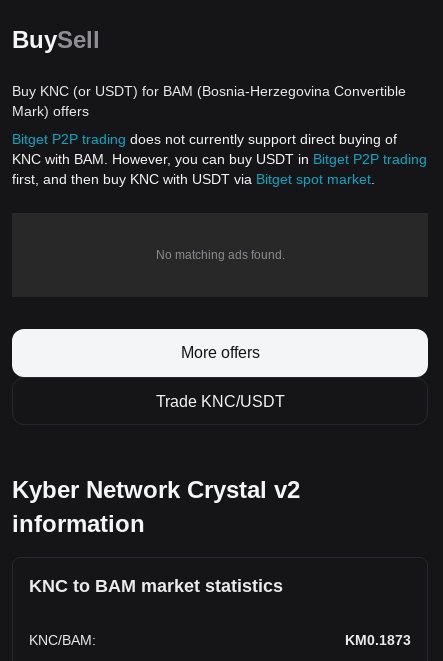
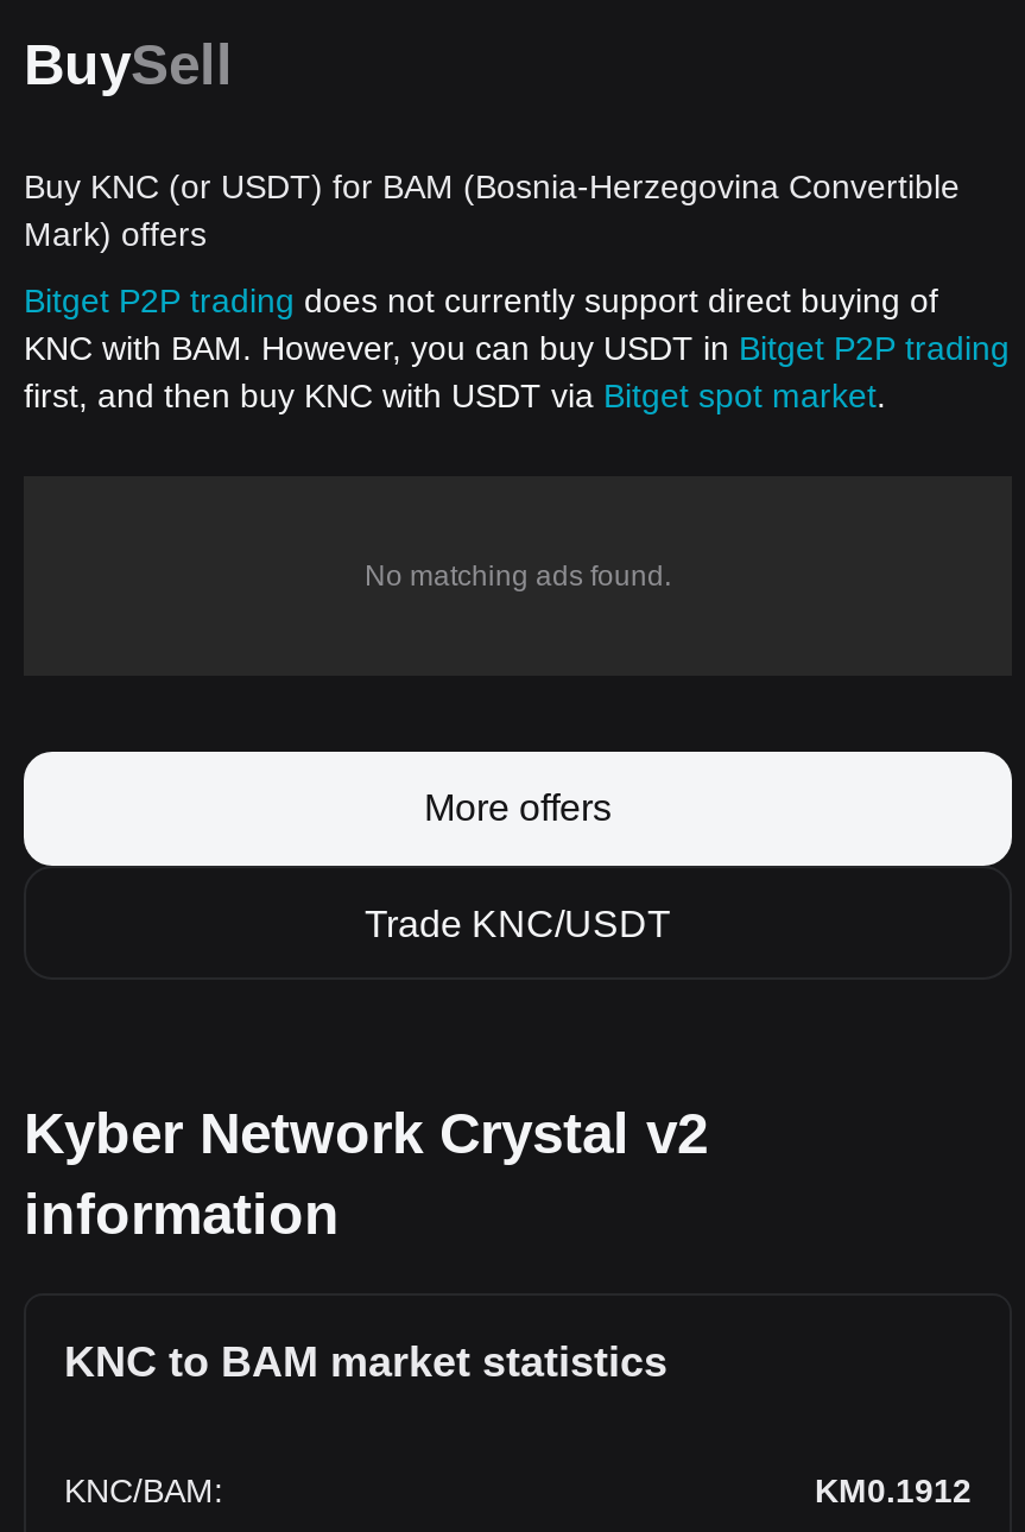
- KM0.1873
+ KM0.1912
